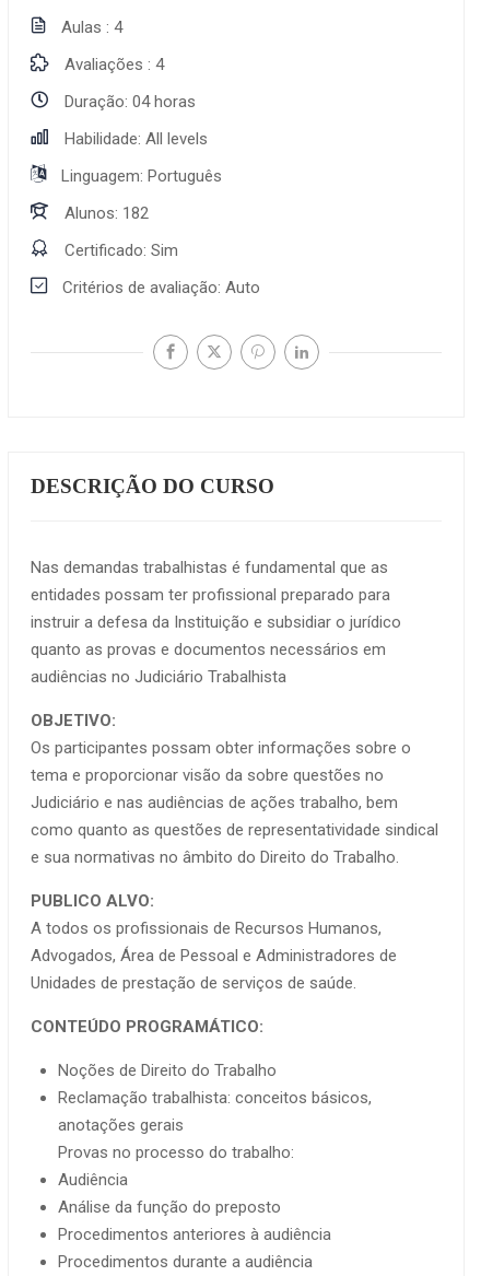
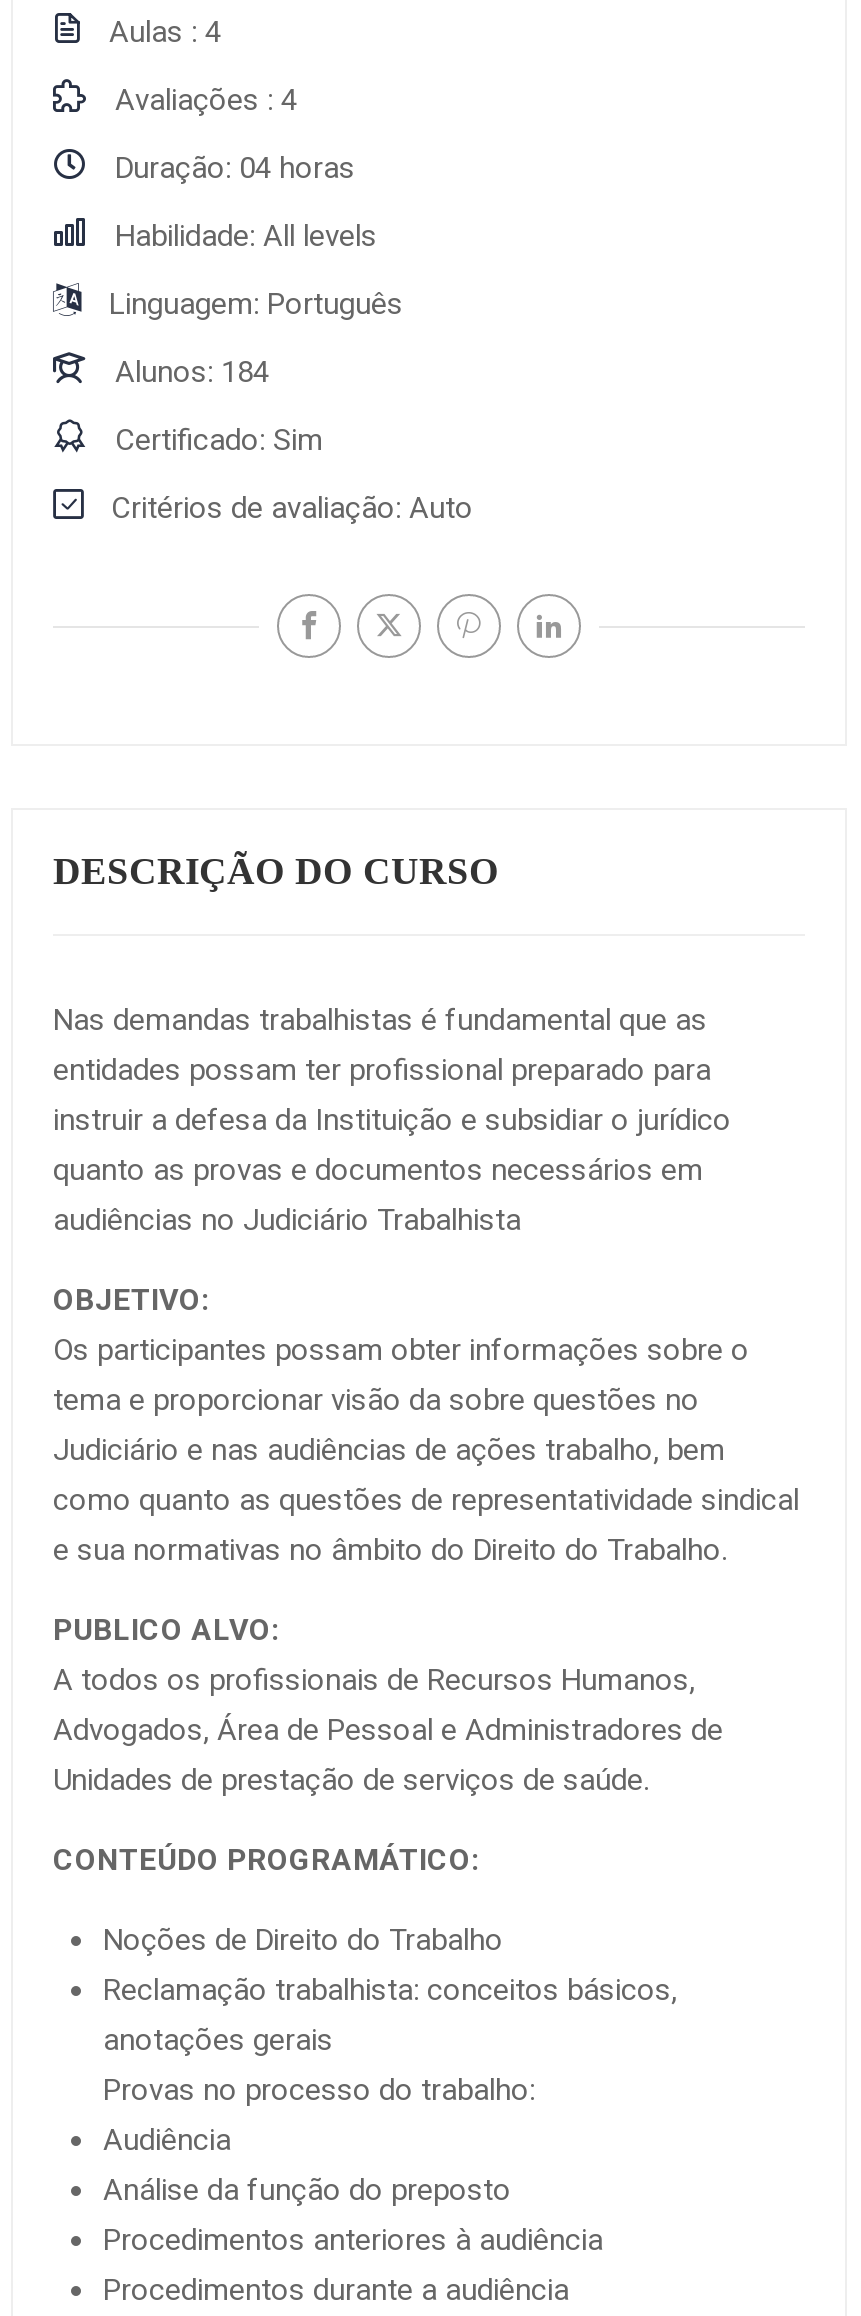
- Alunos 182
+ Alunos 184
